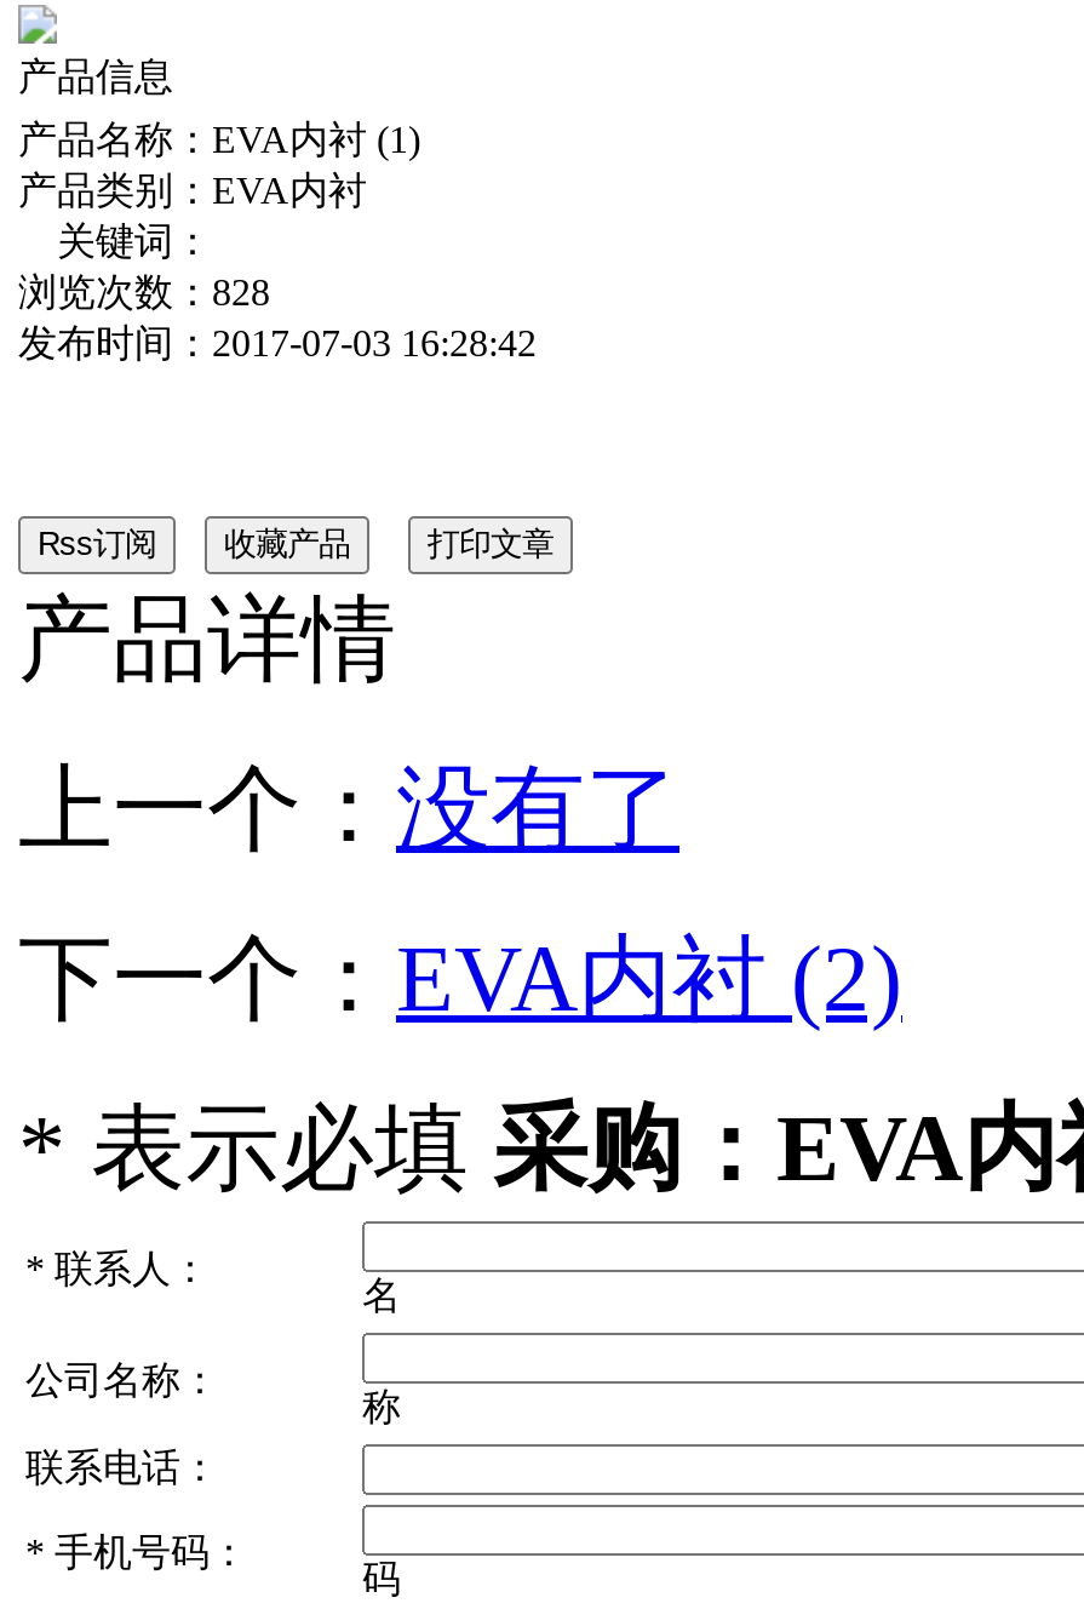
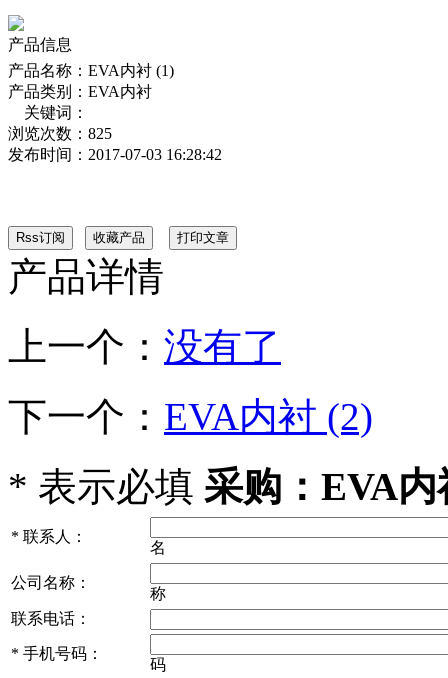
- 浏览次数：828
+ 浏览次数：825
